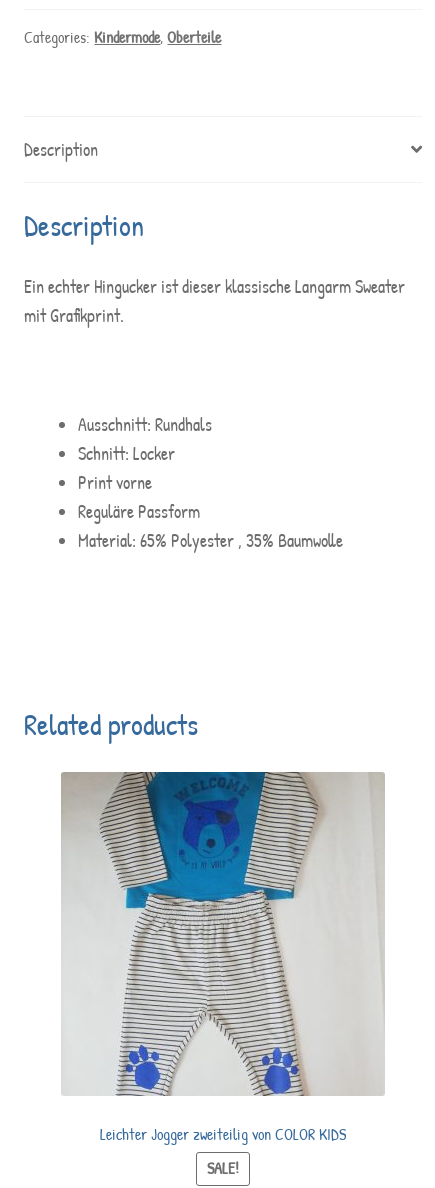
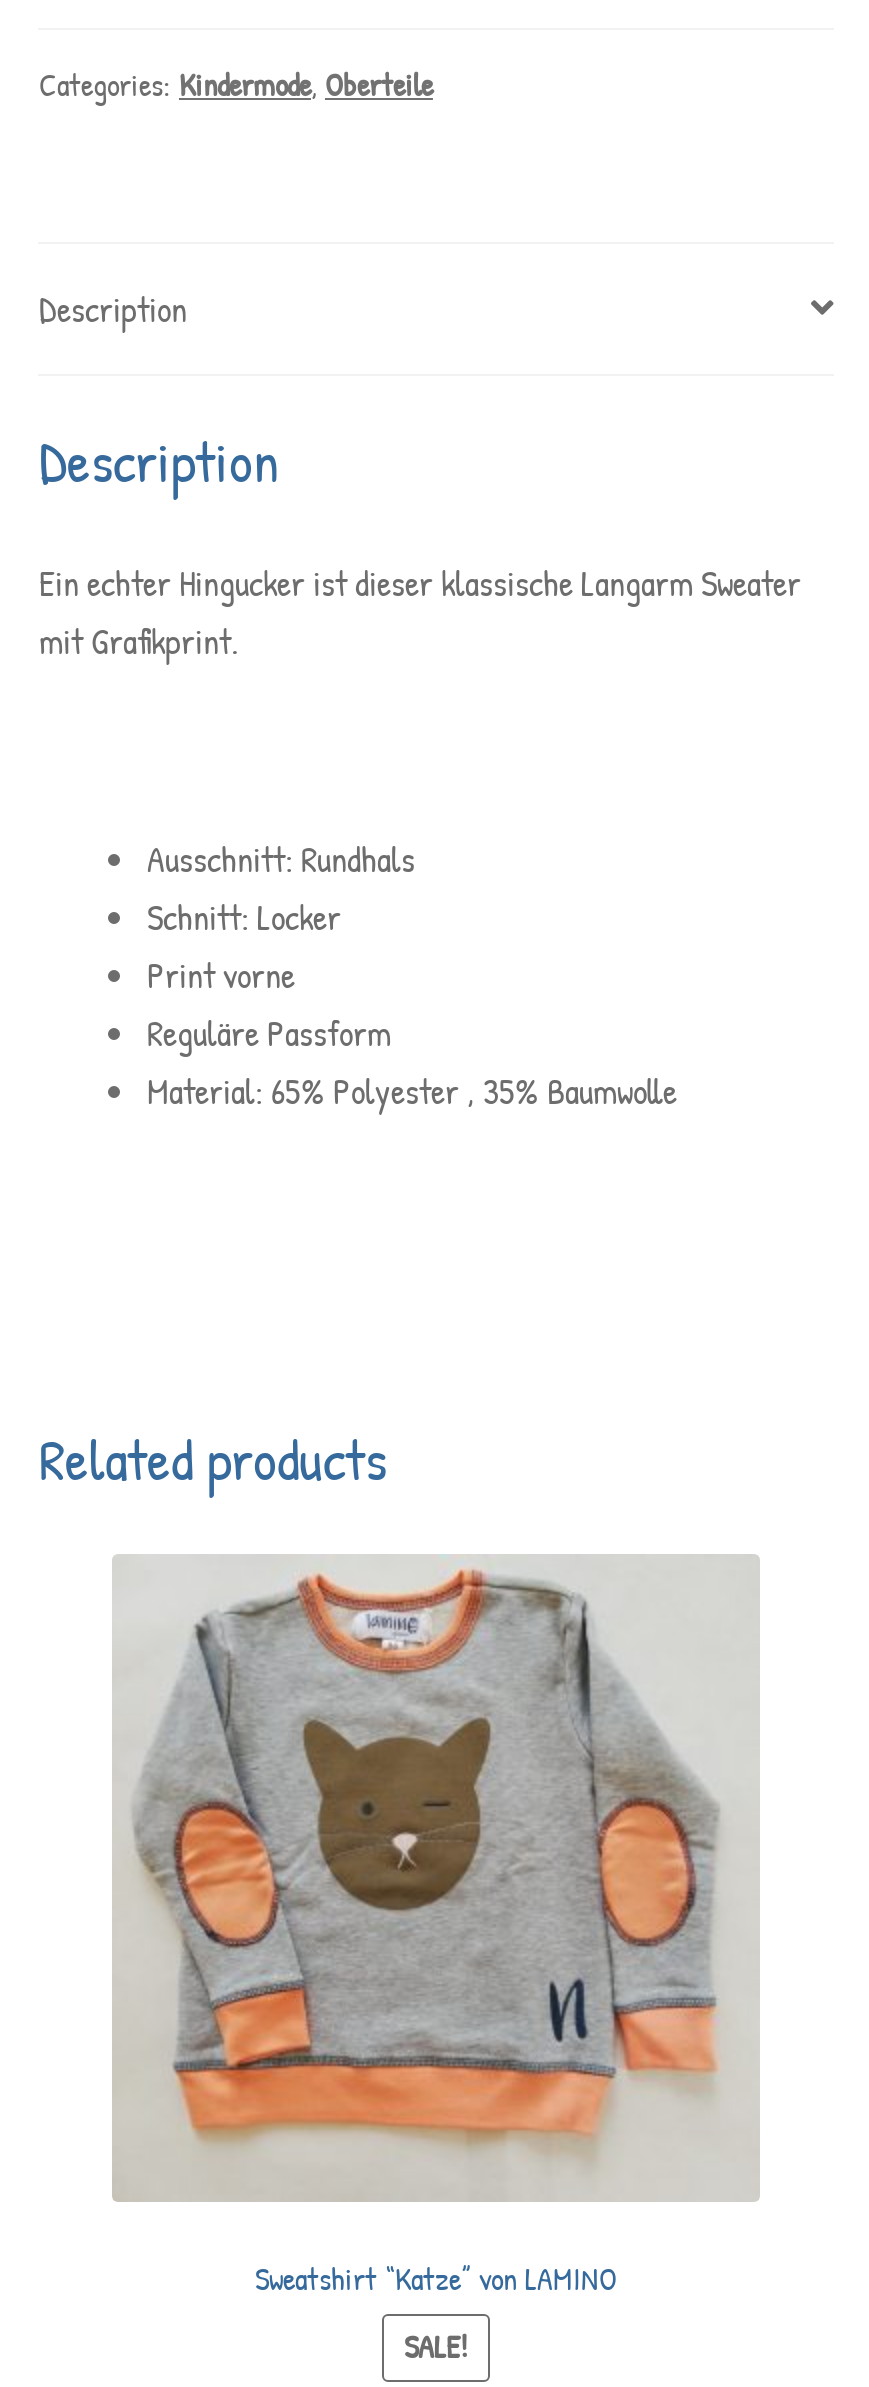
- [image]
- Leichter Jogger zweiteilig von COLOR KIDS
+ [image]
+ Sweatshirt “Katze” von LAMINO
